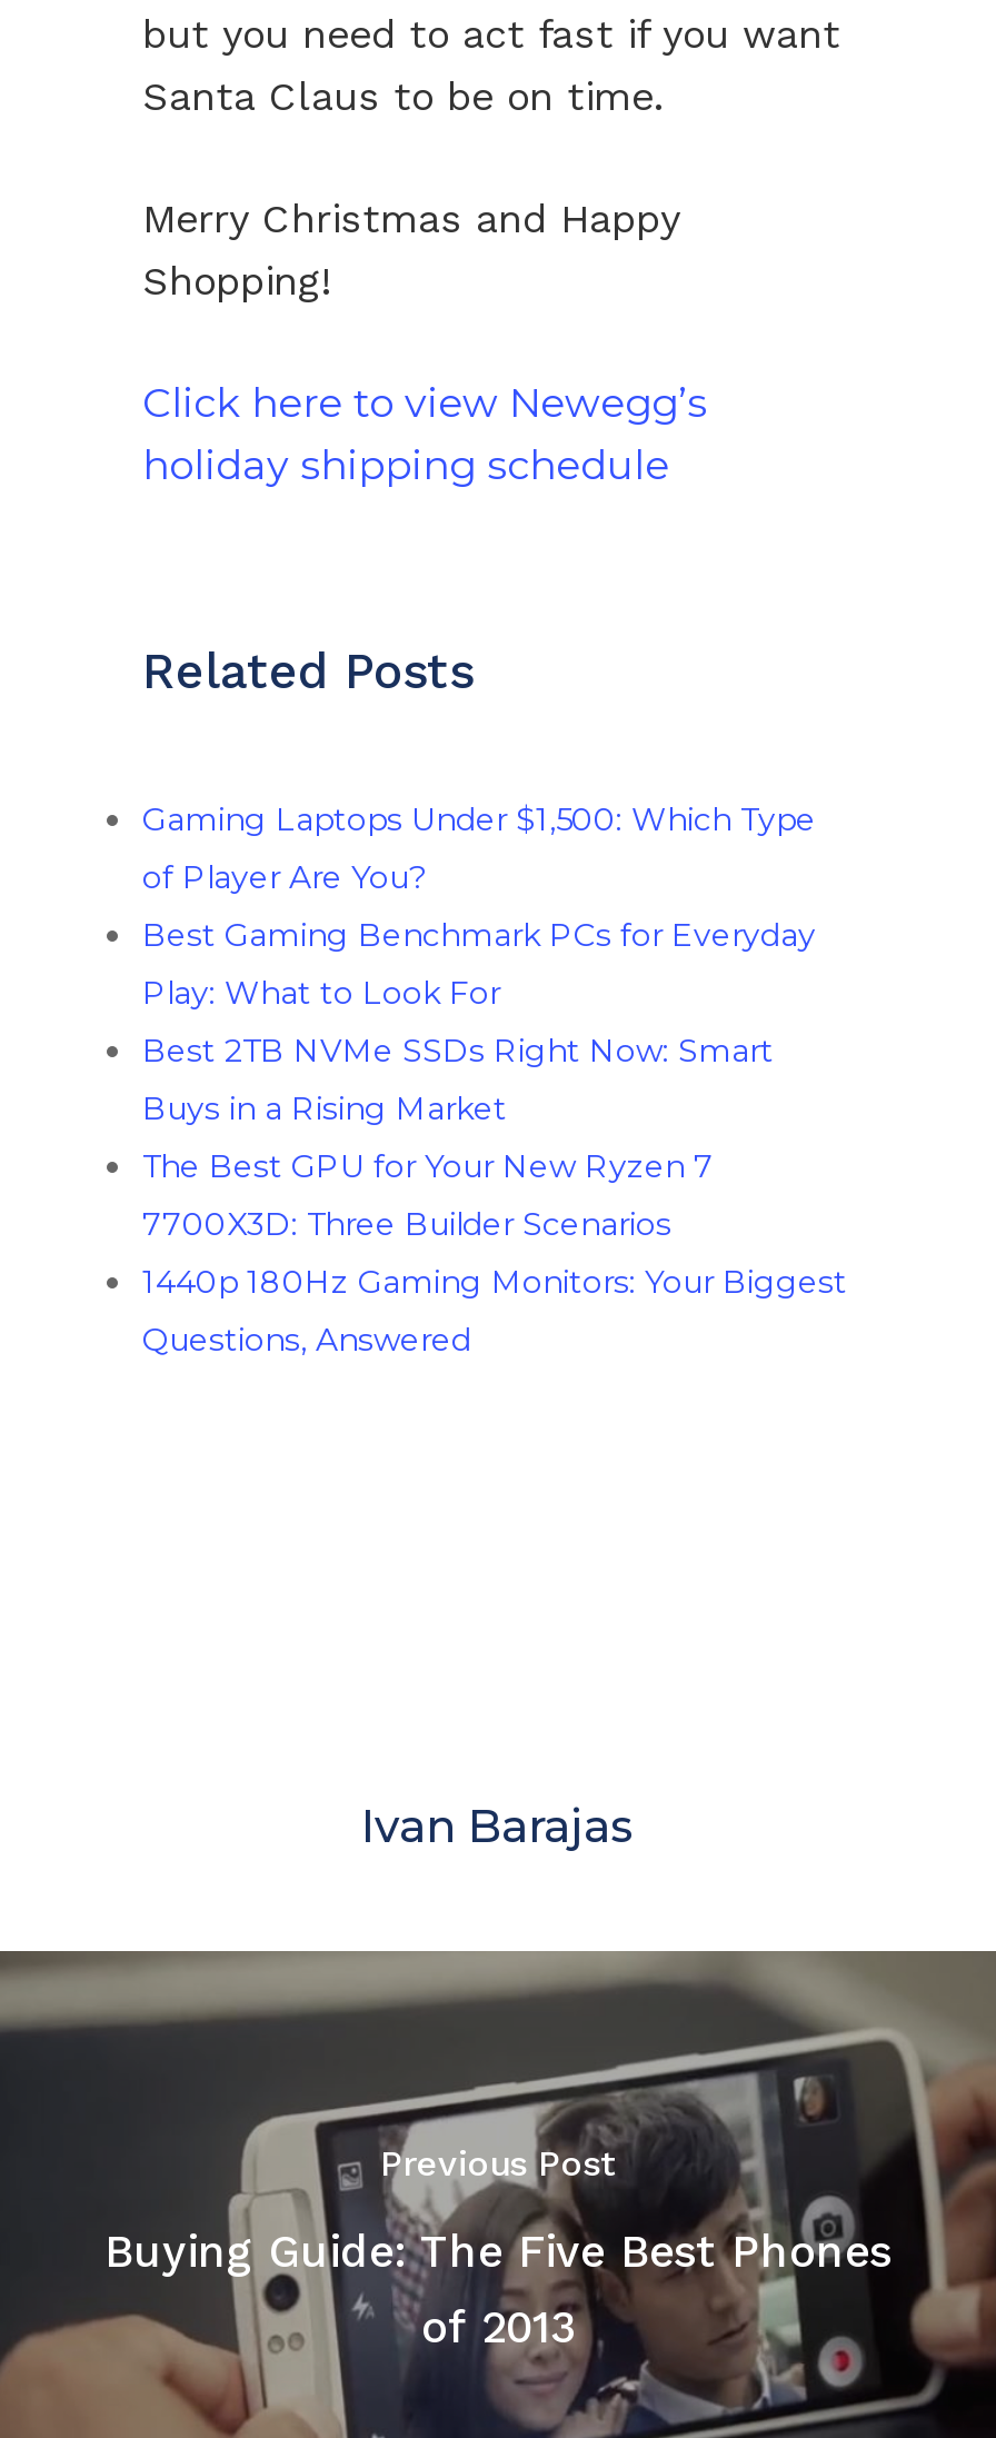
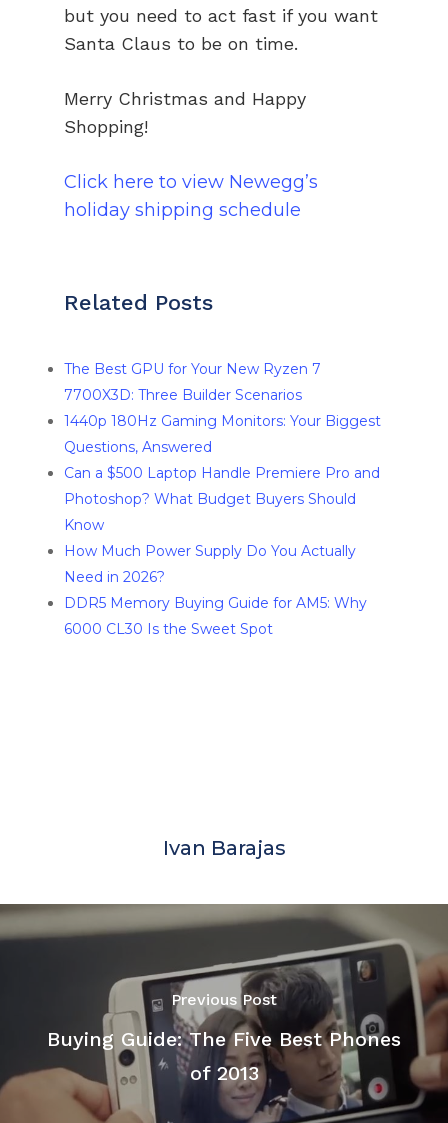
- Gaming Laptops Under $1,500: Which Type
- of Player Are You?
- Best Gaming Benchmark PCs for Everyday
- Play: What to Look For
- Best 2TB NVMe SSDs Right Now: Smart
- Buys in a Rising Market

moved up: The Best GPU for Your New Ryzen 7 | 7700X3D: Three Builder Scenarios | 1440p 180Hz Gaming Monitors: Your Biggest | Questions, Answered

+ Can a $500 Laptop Handle Premiere Pro and
+ Photoshop? What Budget Buyers Should
+ Know
+ How Much Power Supply Do You Actually
+ Need in 2026?
+ DDR5 Memory Buying Guide for AM5: Why
+ 6000 CL30 Is the Sweet Spot
